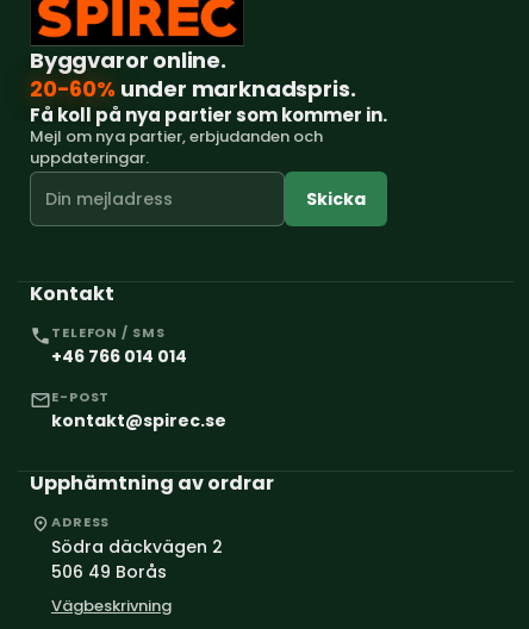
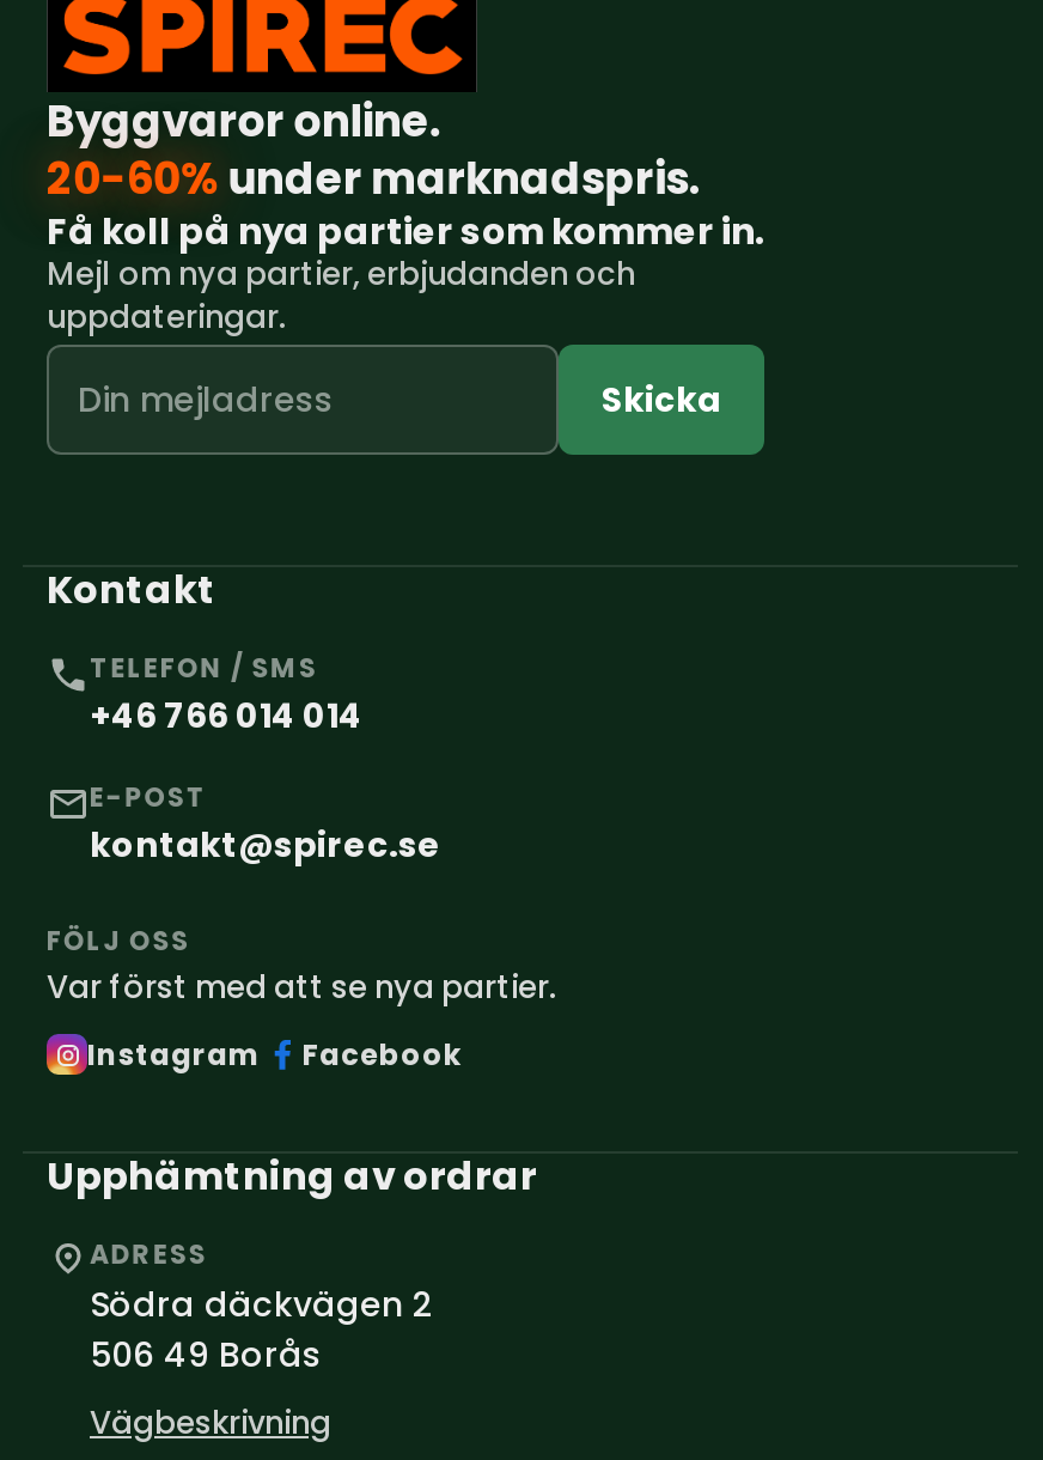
+ FÖLJ OSS
+ Var först med att se nya partier.
+ Instagram
+ Facebook
